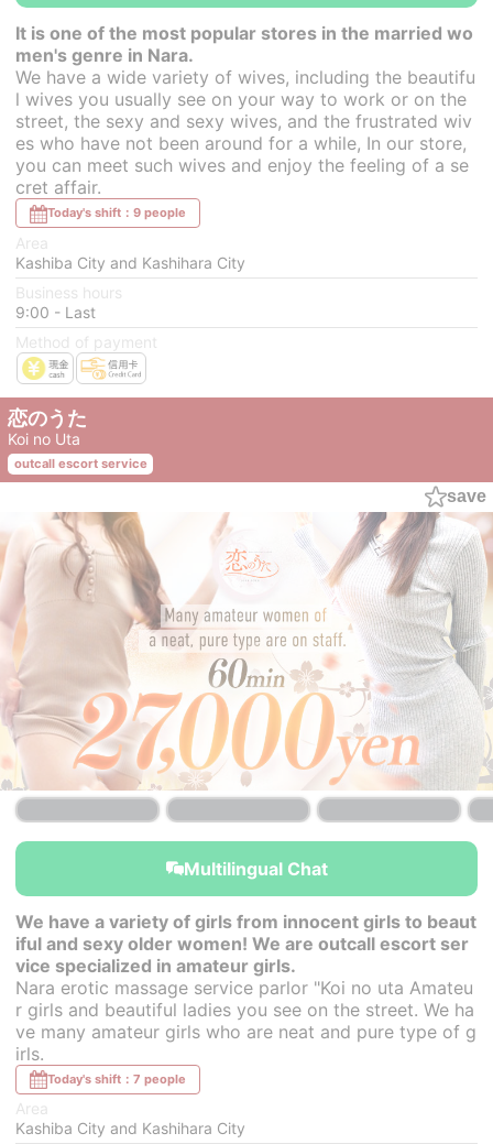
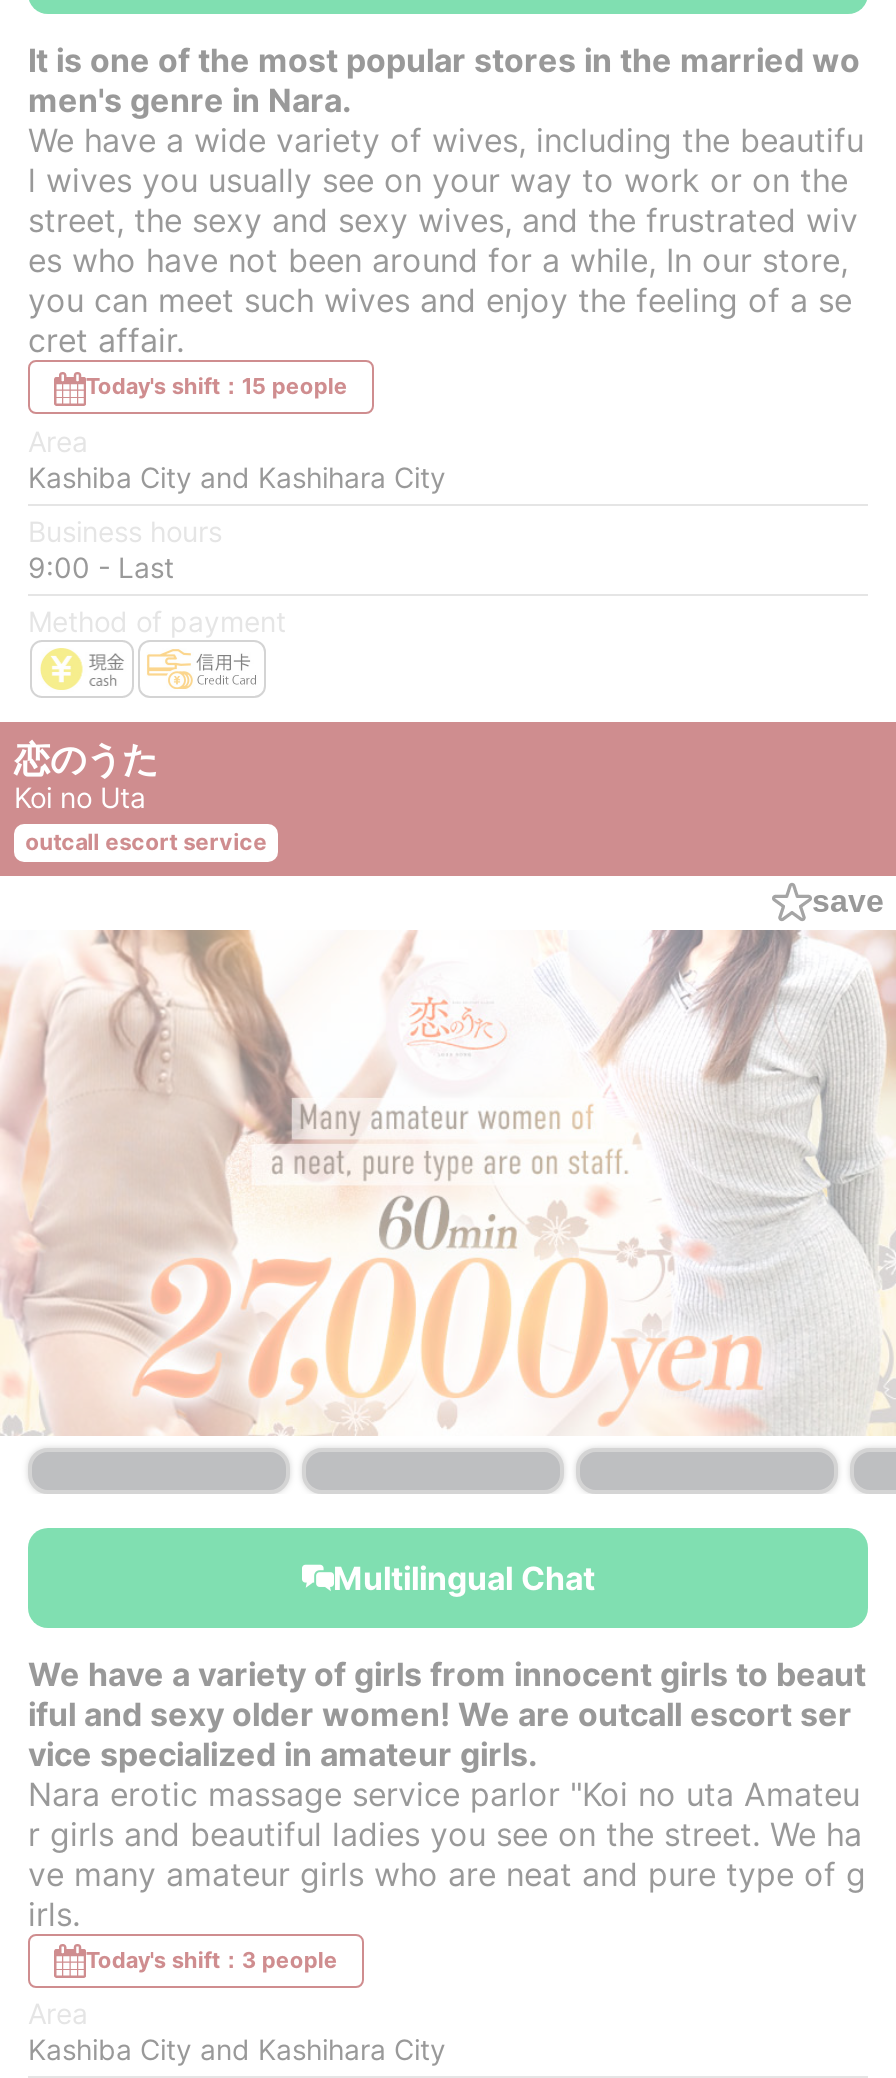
- Today's shift：9 people
+ Today's shift：15 people

- Today's shift：7 people
+ Today's shift：3 people
